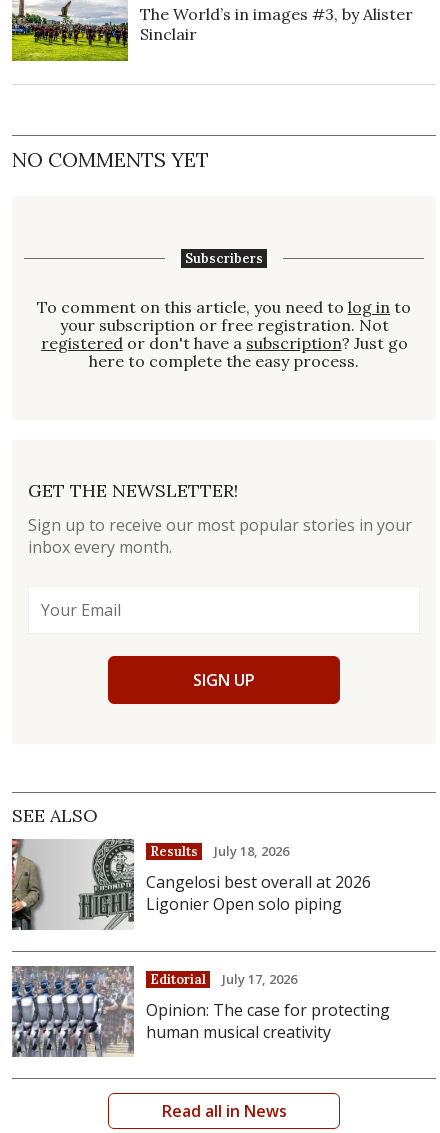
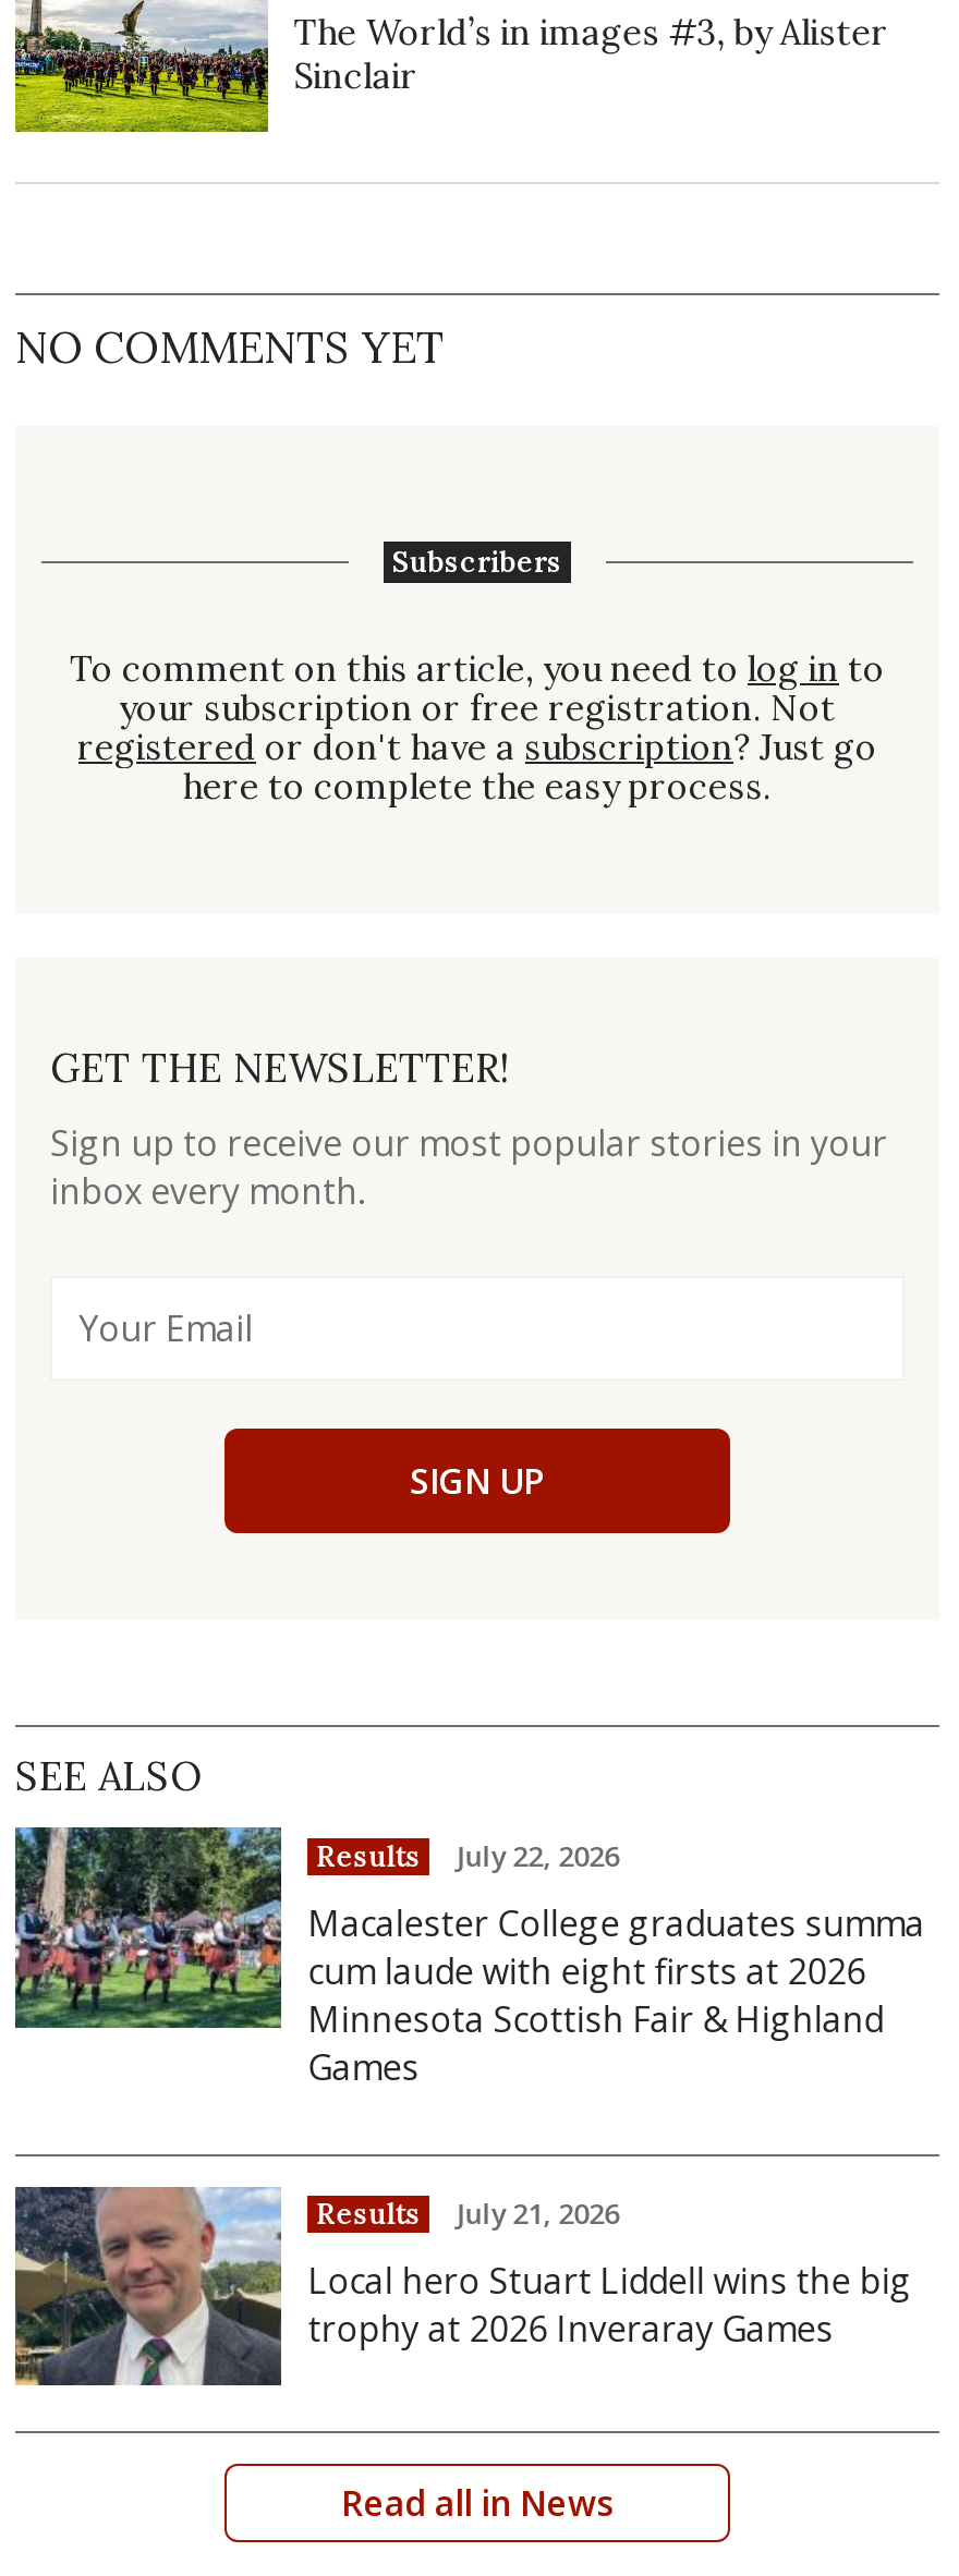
- [image]
- Cangelosi best overall at 2026
- Ligonier Open solo piping
+ [image]
+ Macalester College graduates summa
+ cum laude with eight firsts at 2026
+ Minnesota Scottish Fair & Highland
+ Games

- Results July 18, 2026
+ Results July 22, 2026

- [image]
- Opinion: The case for protecting
- human musical creativity
+ [image]
+ Local hero Stuart Liddell wins the big
+ trophy at 2026 Inveraray Games

- Editorial
- July 17, 2026
+ Results
+ July 21, 2026
